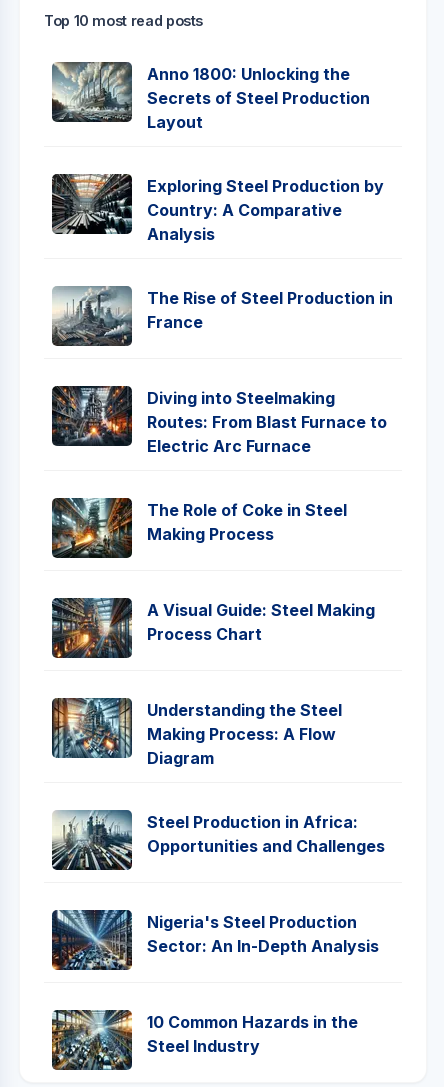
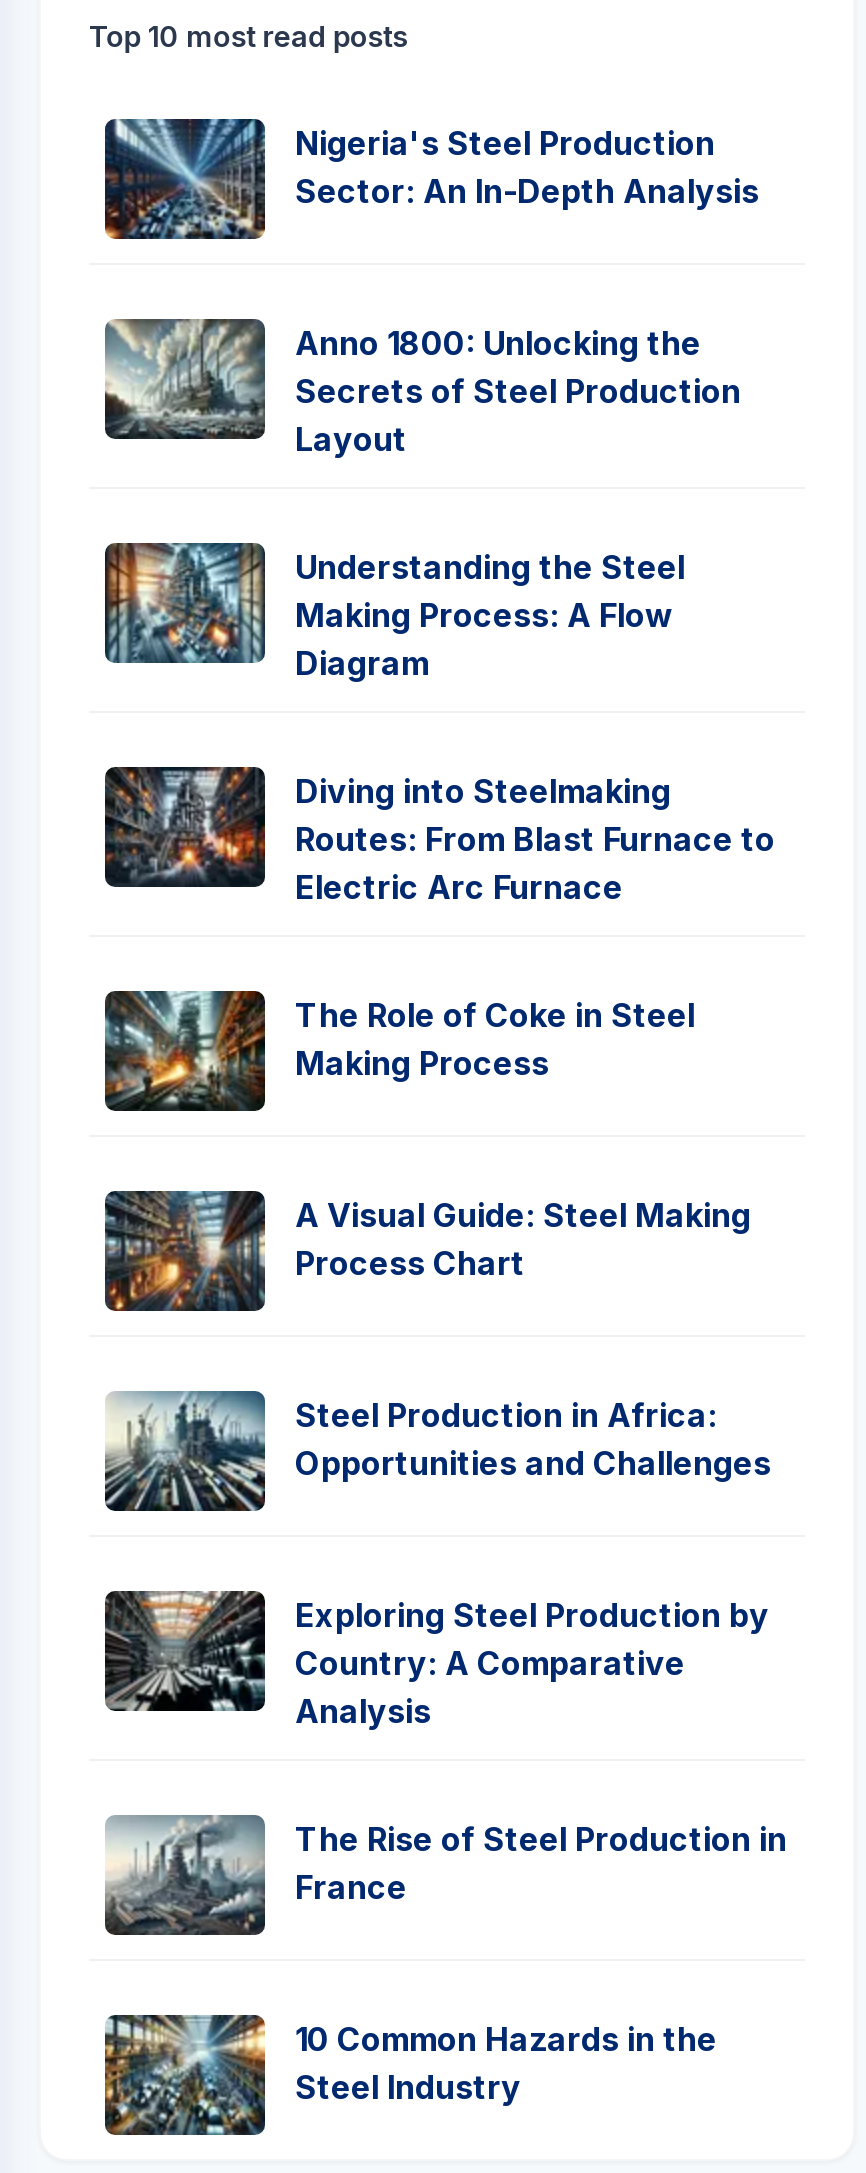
moved down: [image] | Anno 1800: Unlocking the | Secrets of Steel Production | Layout

moved down: [image] | Exploring Steel Production by | Country: A Comparative | Analysis | The Rise of Steel Production in | France

moved up: [image] | Understanding the Steel | Making Process: A Flow | Diagram

moved up: [image] | Steel Production in Africa: | Opportunities and Challenges

moved up: [image] | Nigeria's Steel Production | Sector: An In-Depth Analysis
